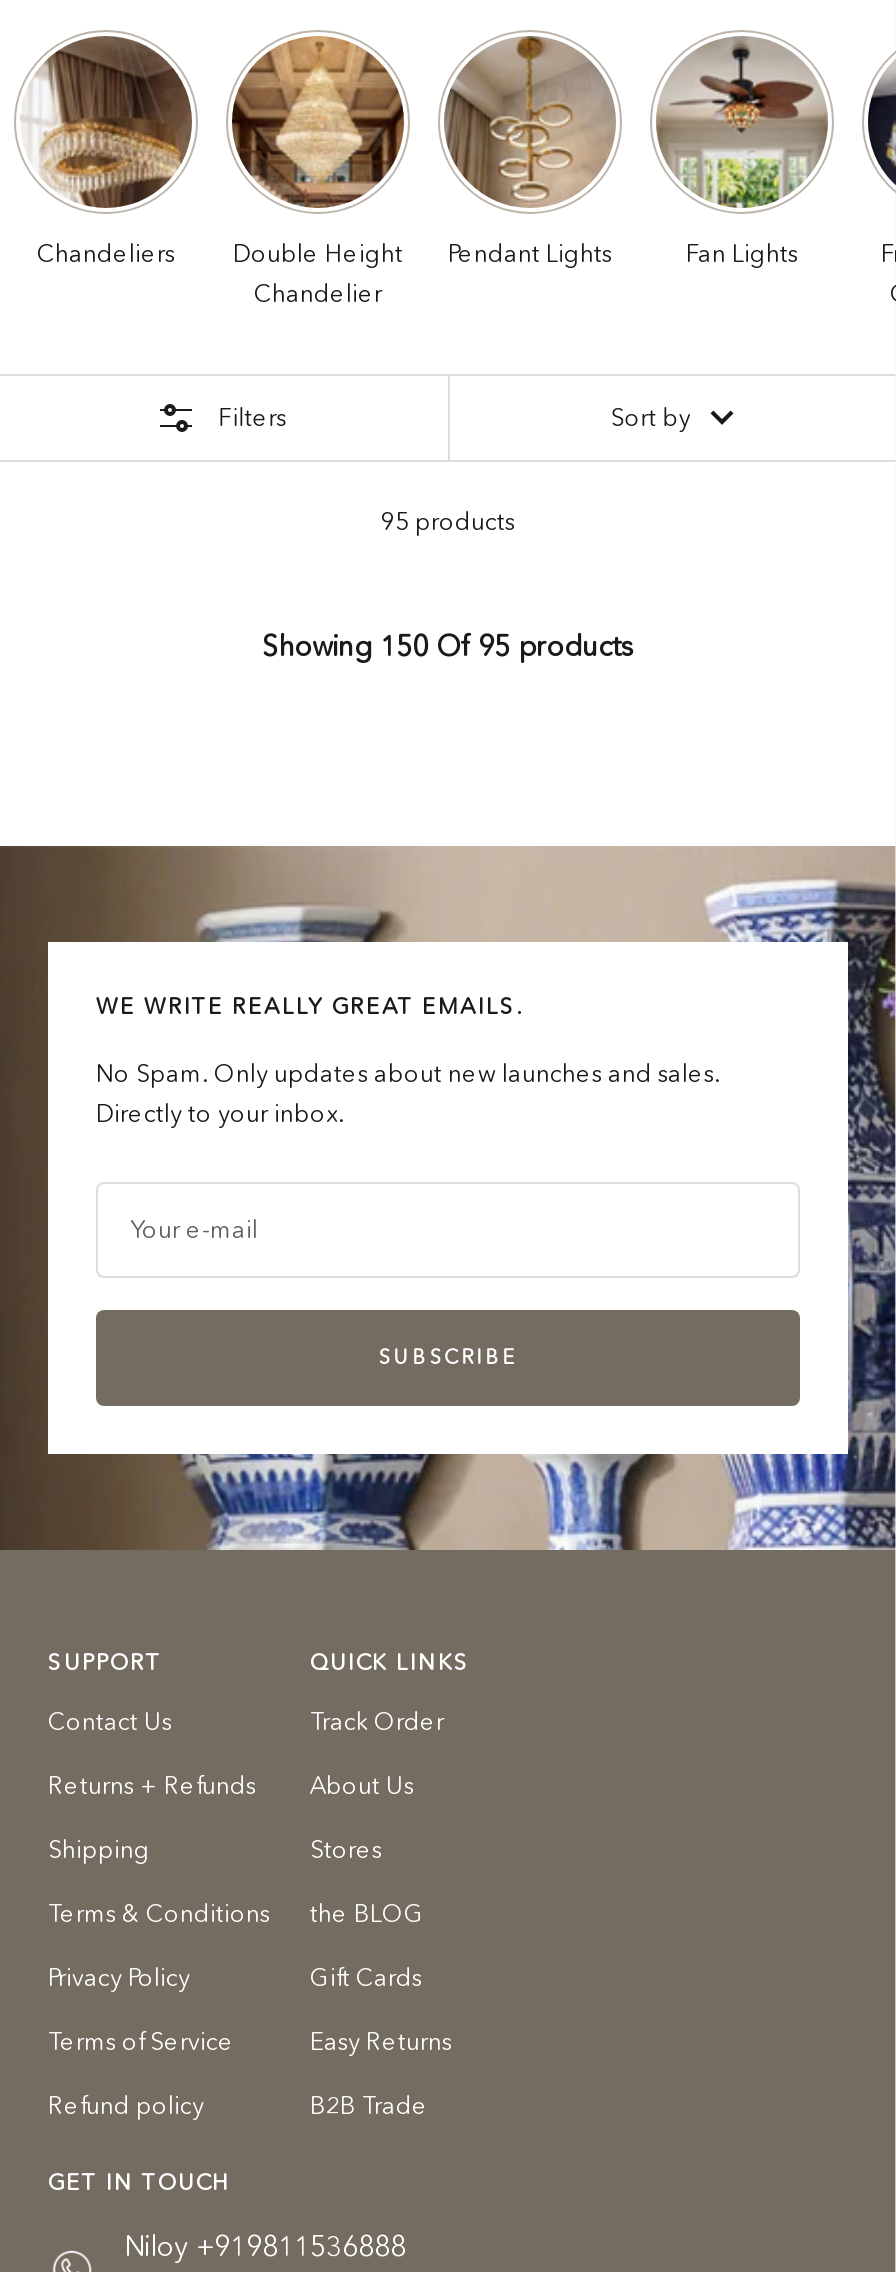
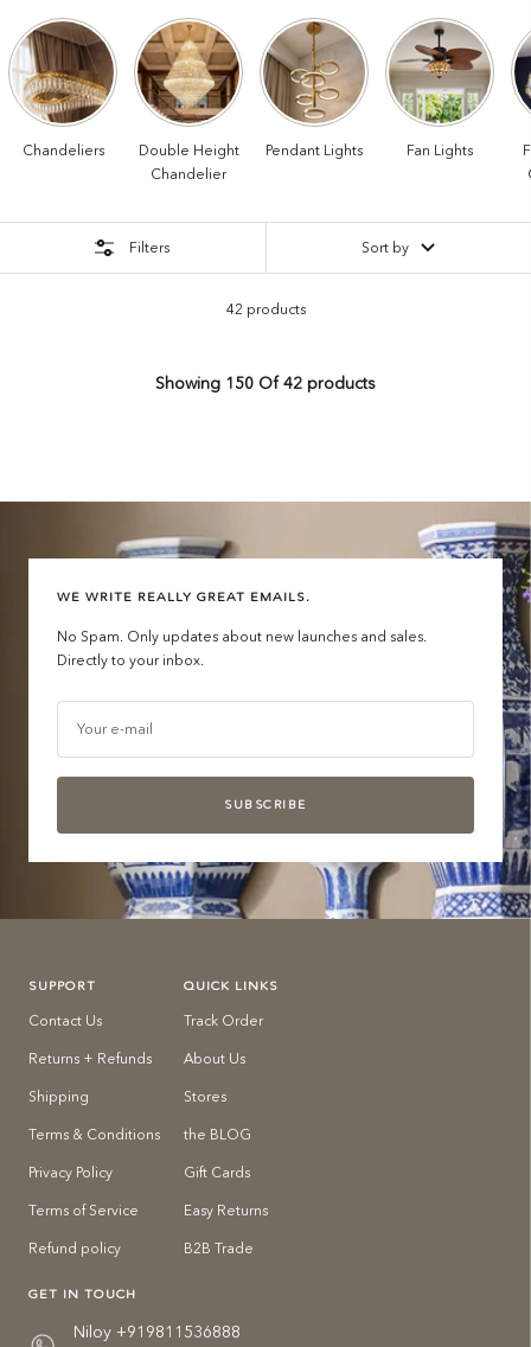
- 95 products
+ 42 products

- Showing 150 Of 95 products
+ Showing 150 Of 42 products
